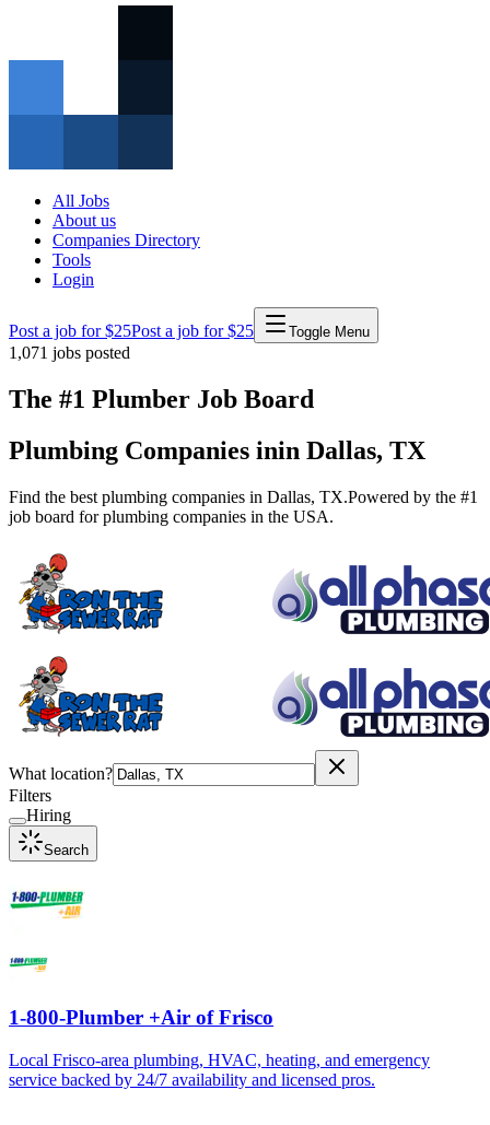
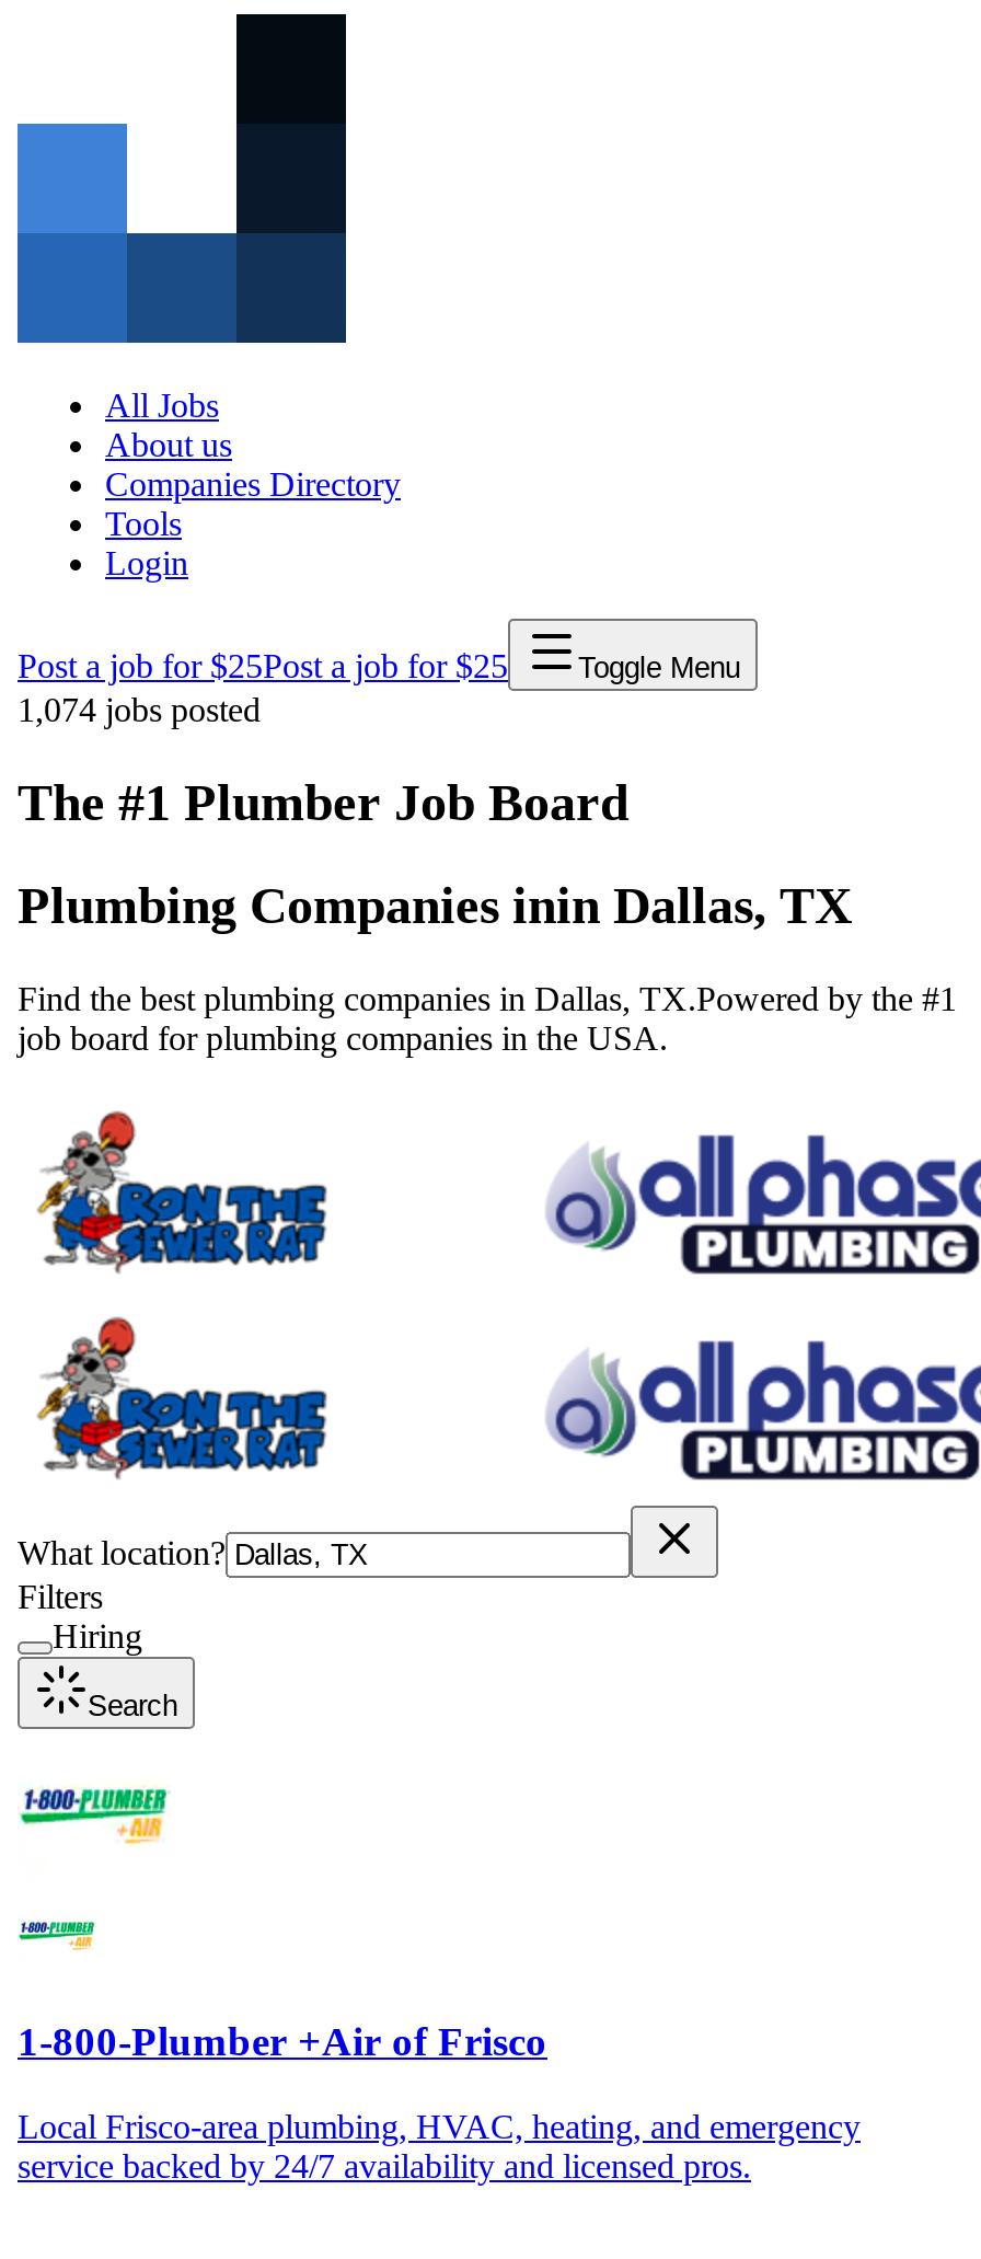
- 1,071 jobs posted
+ 1,074 jobs posted
